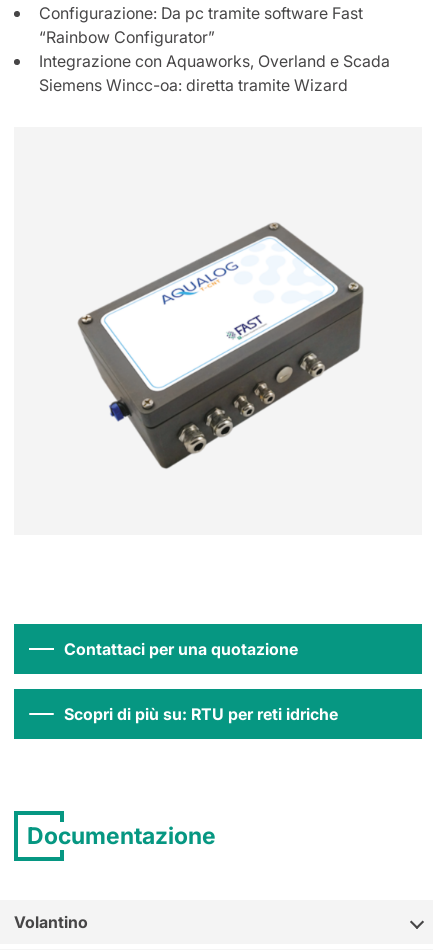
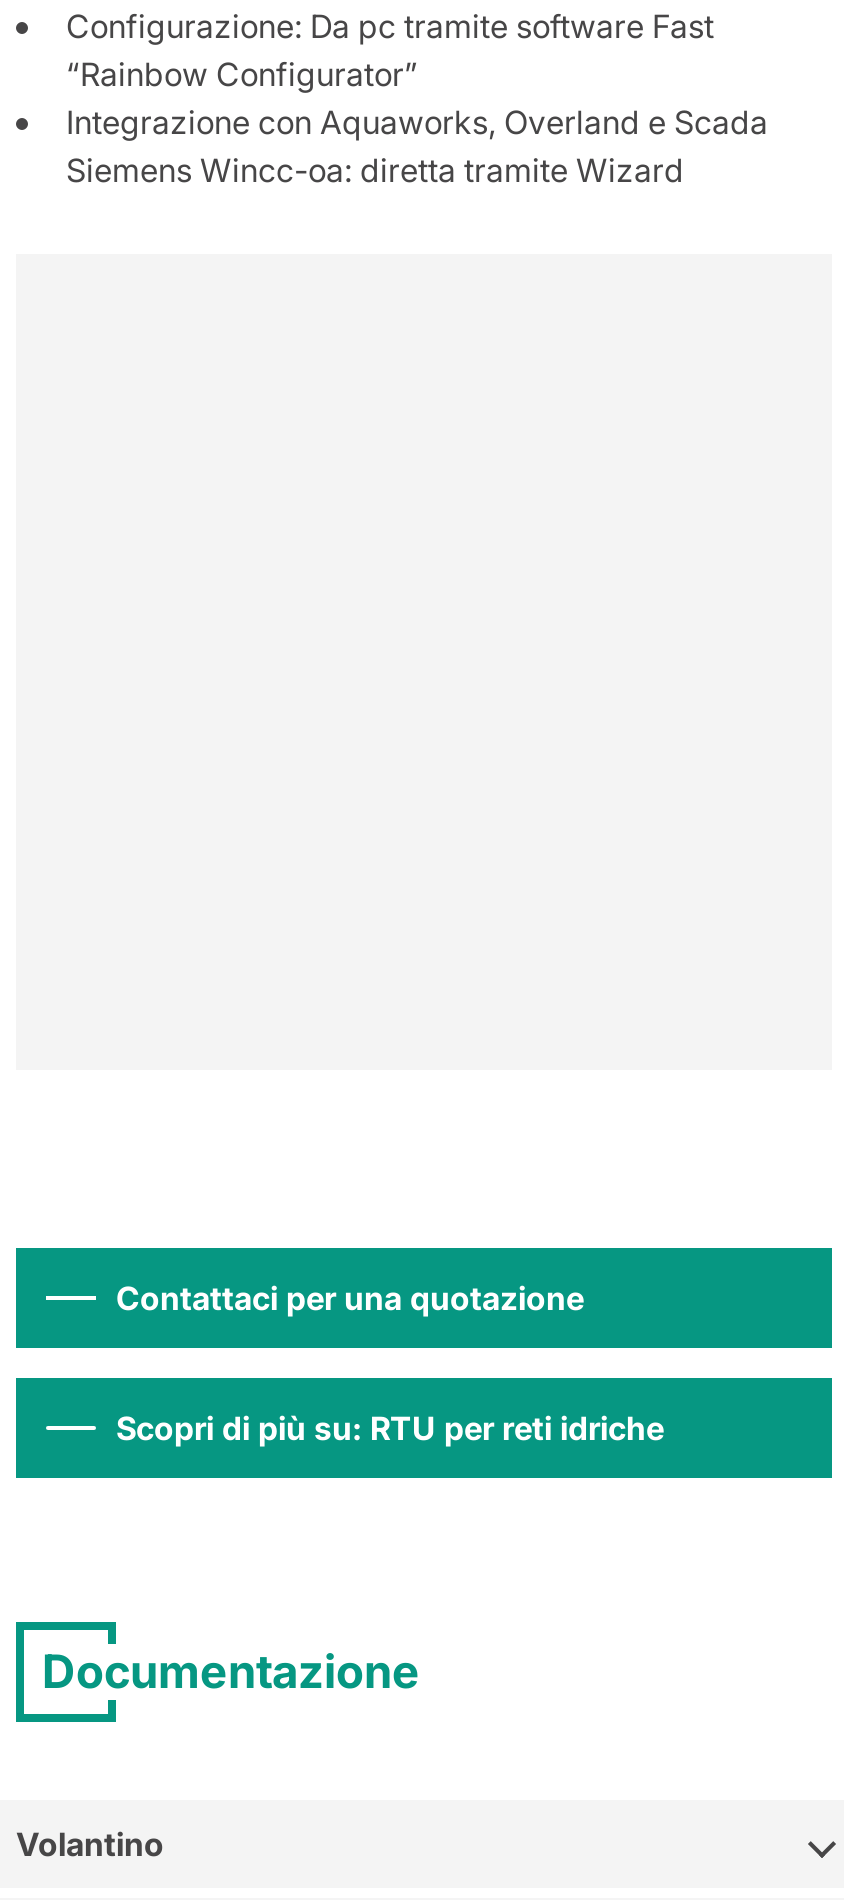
- [image]
